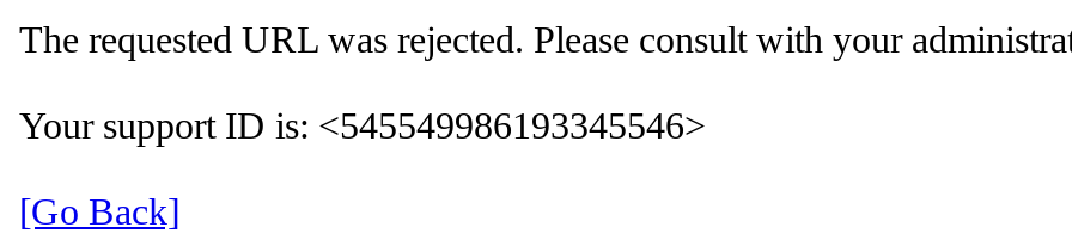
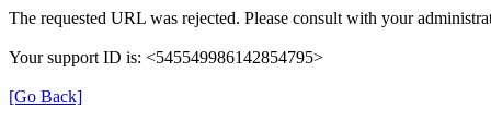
- Your support ID is: <545549986193345546>
+ Your support ID is: <545549986142854795>
